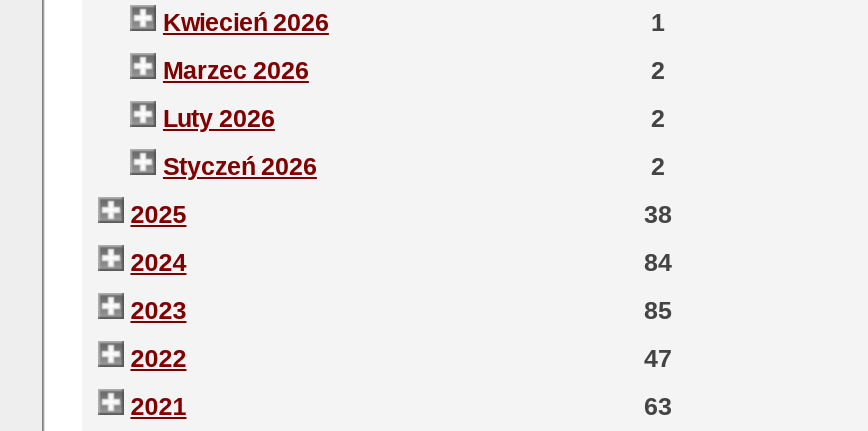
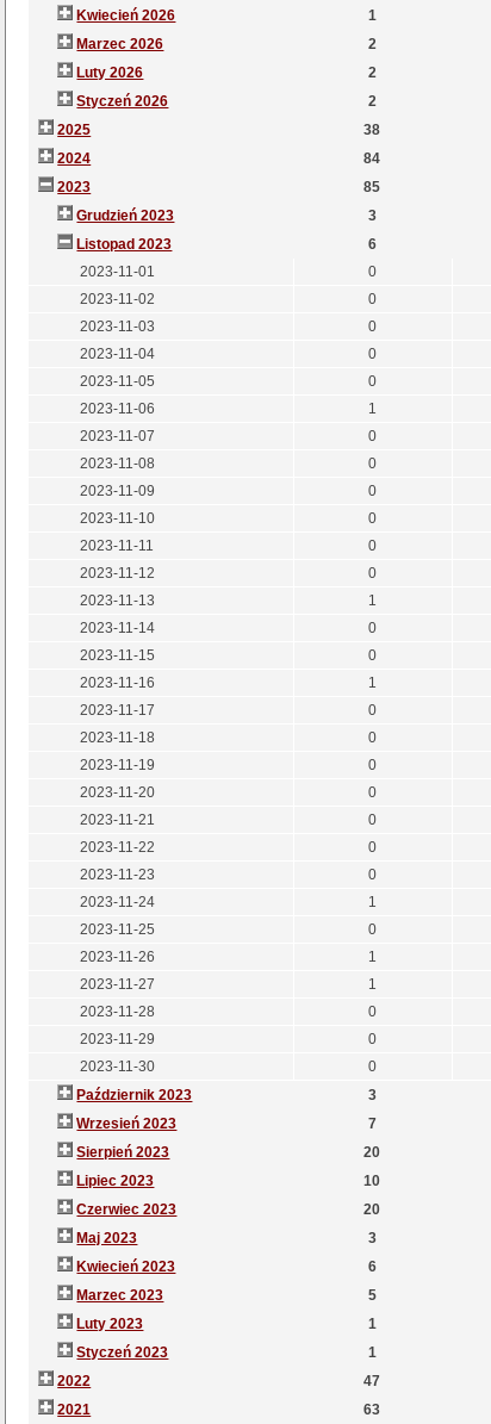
+ Grudzień 2023
+ 3
+ Listopad 2023
+ 6
+ 2023-11-01
+ 0
+ 2023-11-02
+ 0
+ 2023-11-03
+ 0
+ 2023-11-04
+ 0
+ 2023-11-05
+ 0
+ 2023-11-06
+ 1
+ 2023-11-07
+ 0
+ 2023-11-08
+ 0
+ 2023-11-09
+ 0
+ 2023-11-10
+ 0
+ 2023-11-11
+ 0
+ 2023-11-12
+ 0
+ 2023-11-13
+ 1
+ 2023-11-14
+ 0
+ 2023-11-15
+ 0
+ 2023-11-16
+ 1
+ 2023-11-17
+ 0
+ 2023-11-18
+ 0
+ 2023-11-19
+ 0
+ 2023-11-20
+ 0
+ 2023-11-21
+ 0
+ 2023-11-22
+ 0
+ 2023-11-23
+ 0
+ 2023-11-24
+ 1
+ 2023-11-25
+ 0
+ 2023-11-26
+ 1
+ 2023-11-27
+ 1
+ 2023-11-28
+ 0
+ 2023-11-29
+ 0
+ 2023-11-30
+ 0
+ Październik 2023
+ 3
+ Wrzesień 2023
+ 7
+ Sierpień 2023
+ 20
+ Lipiec 2023
+ 10
+ Czerwiec 2023
+ 20
+ Maj 2023
+ 3
+ Kwiecień 2023
+ 6
+ Marzec 2023
+ 5
+ Luty 2023
+ 1
+ Styczeń 2023
+ 1
